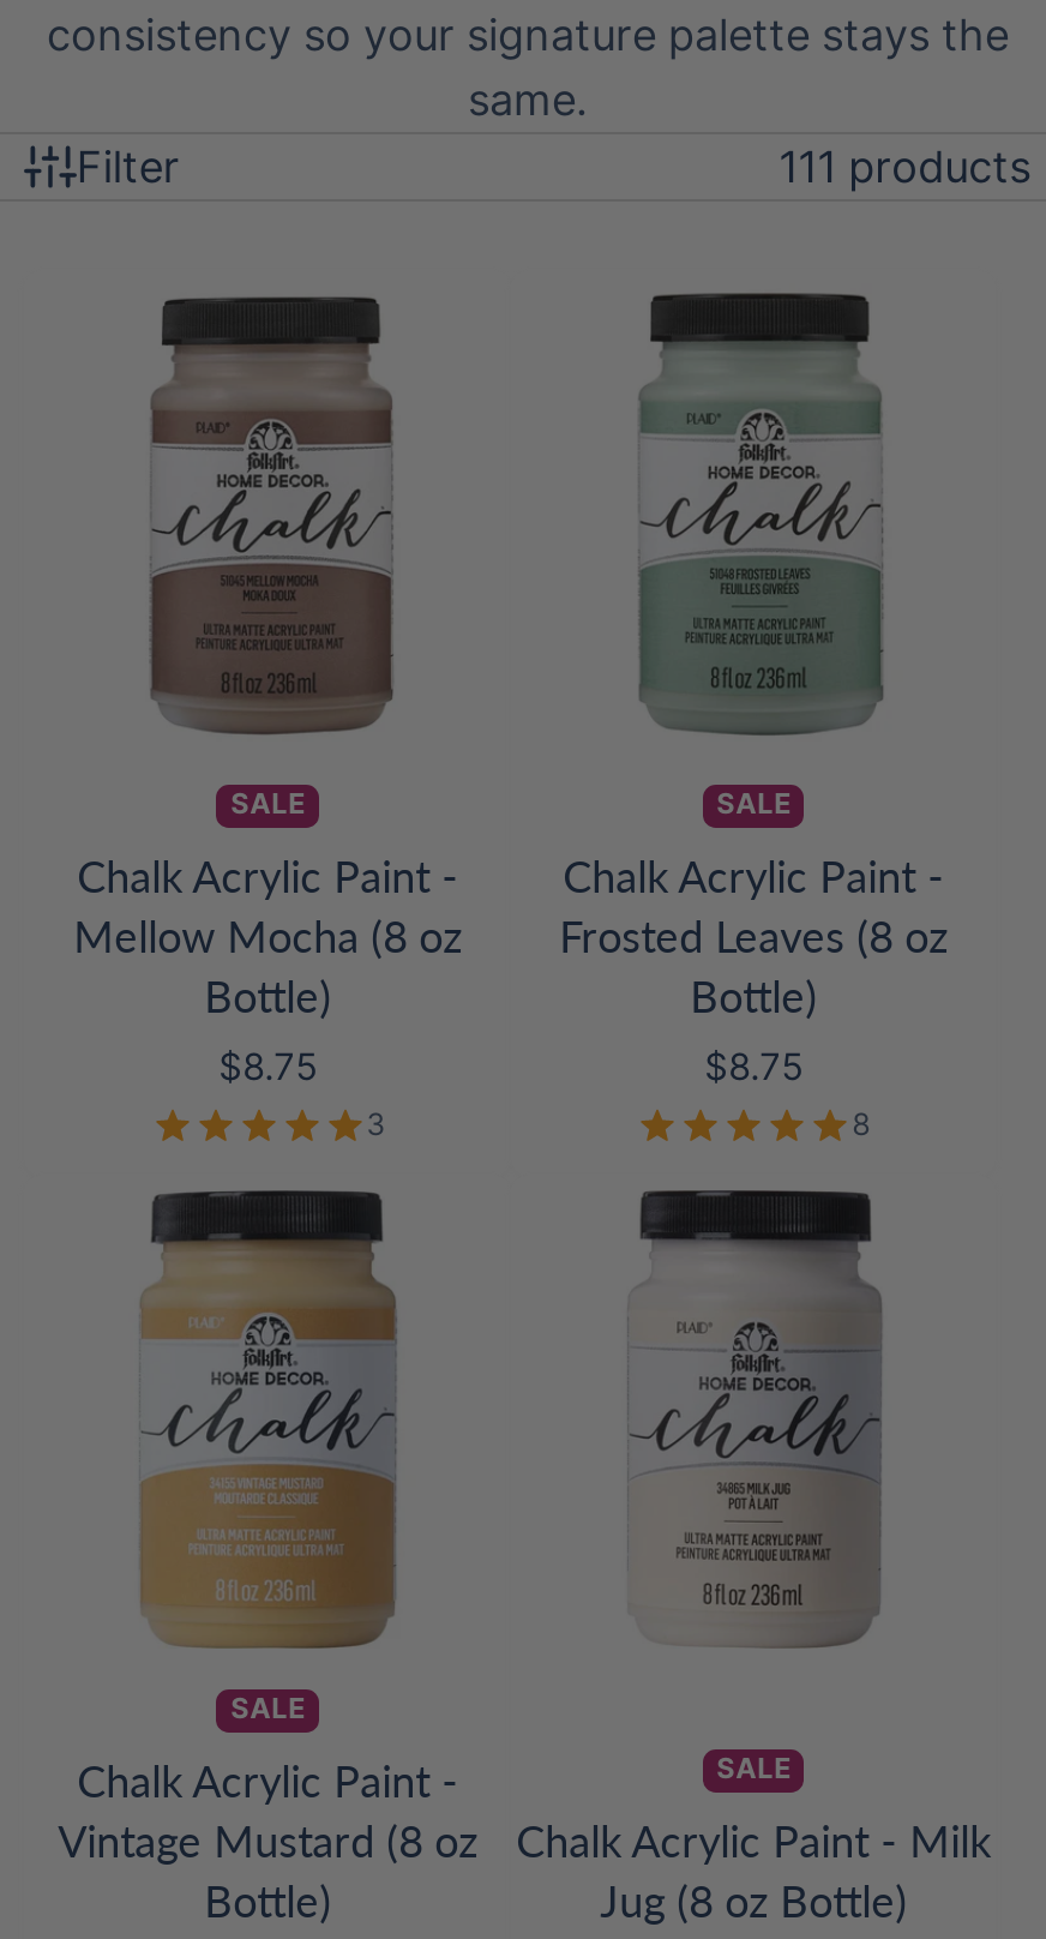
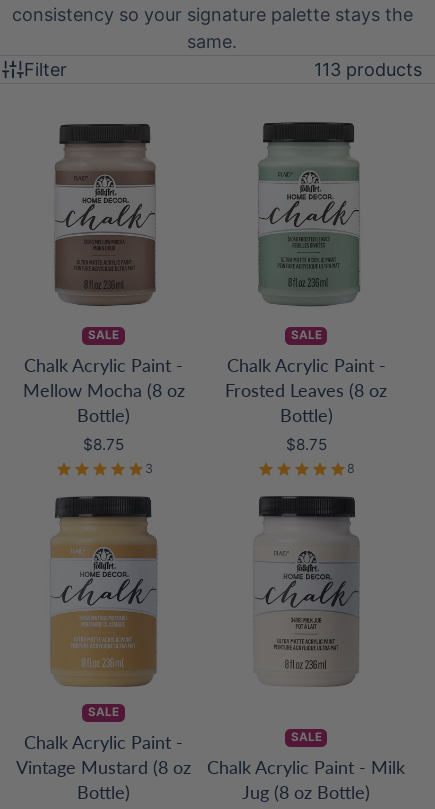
- 111 products
+ 113 products
